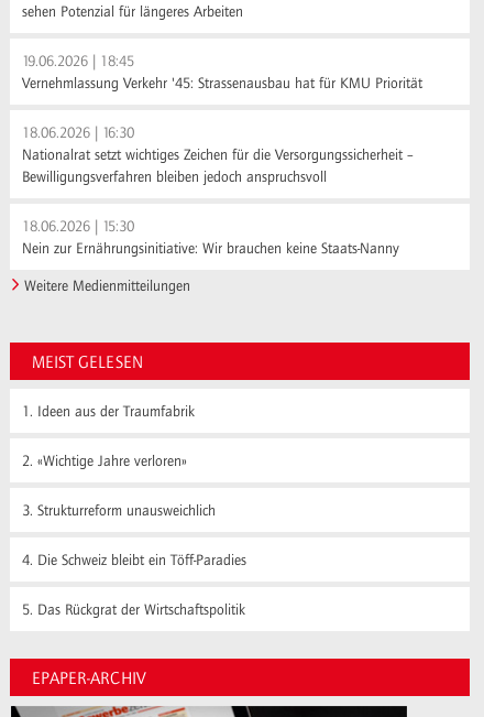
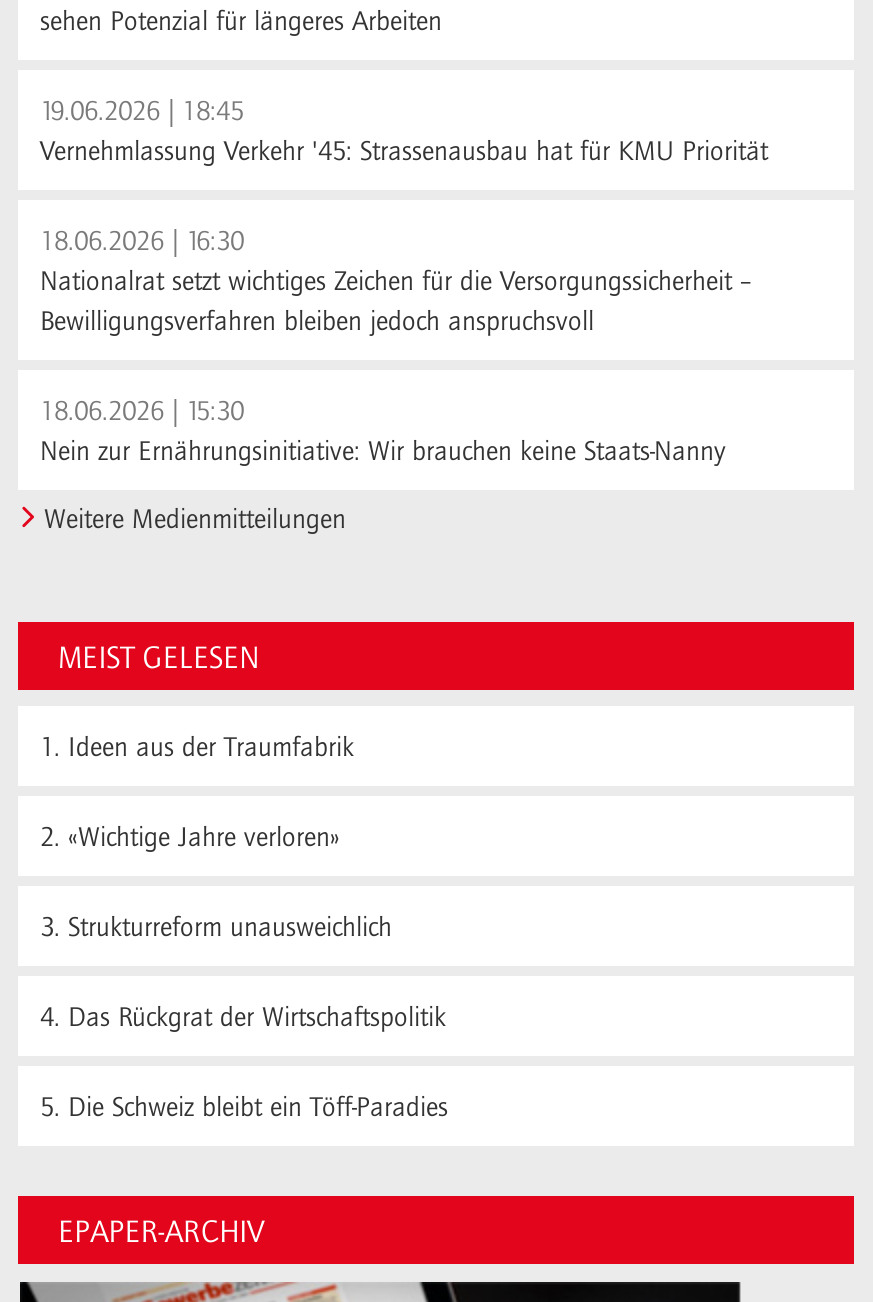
- 4. Die Schweiz bleibt ein Töff-Paradies
+ 4. Das Rückgrat der Wirtschaftspolitik

- 5. Das Rückgrat der Wirtschaftspolitik
+ 5. Die Schweiz bleibt ein Töff-Paradies
